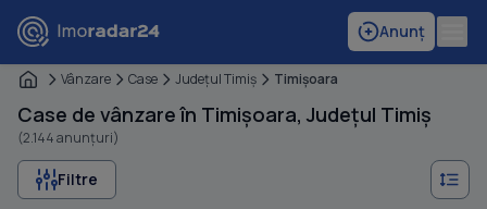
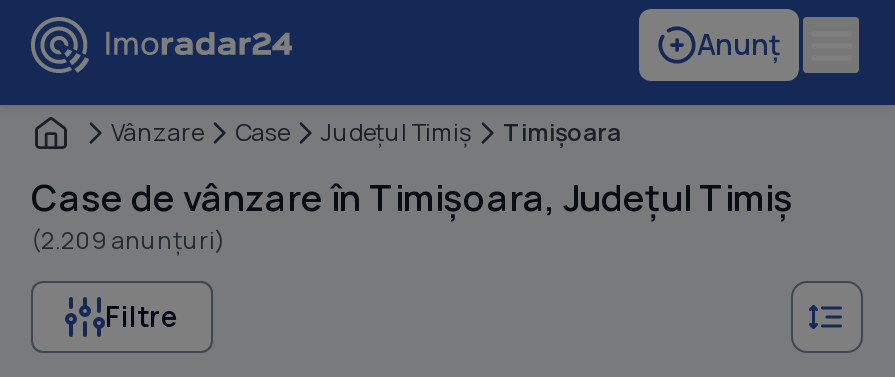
- (2.144 anunțuri)
+ (2.209 anunțuri)
